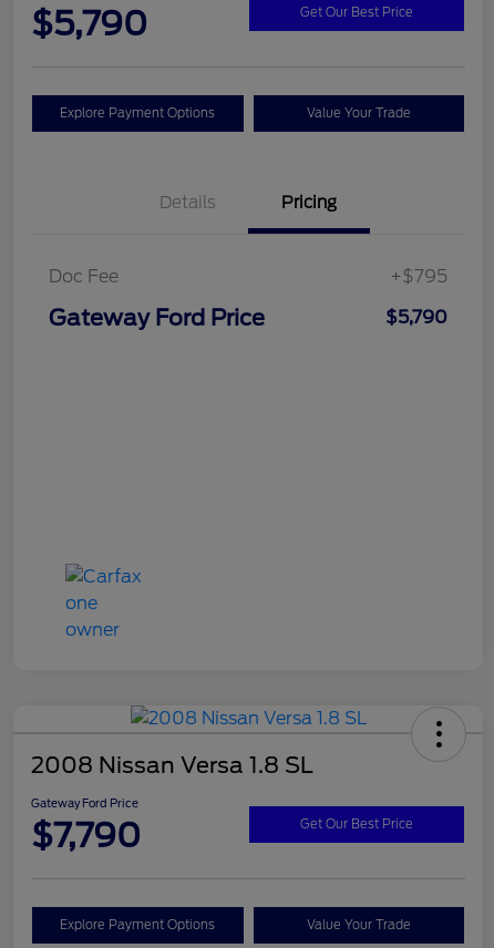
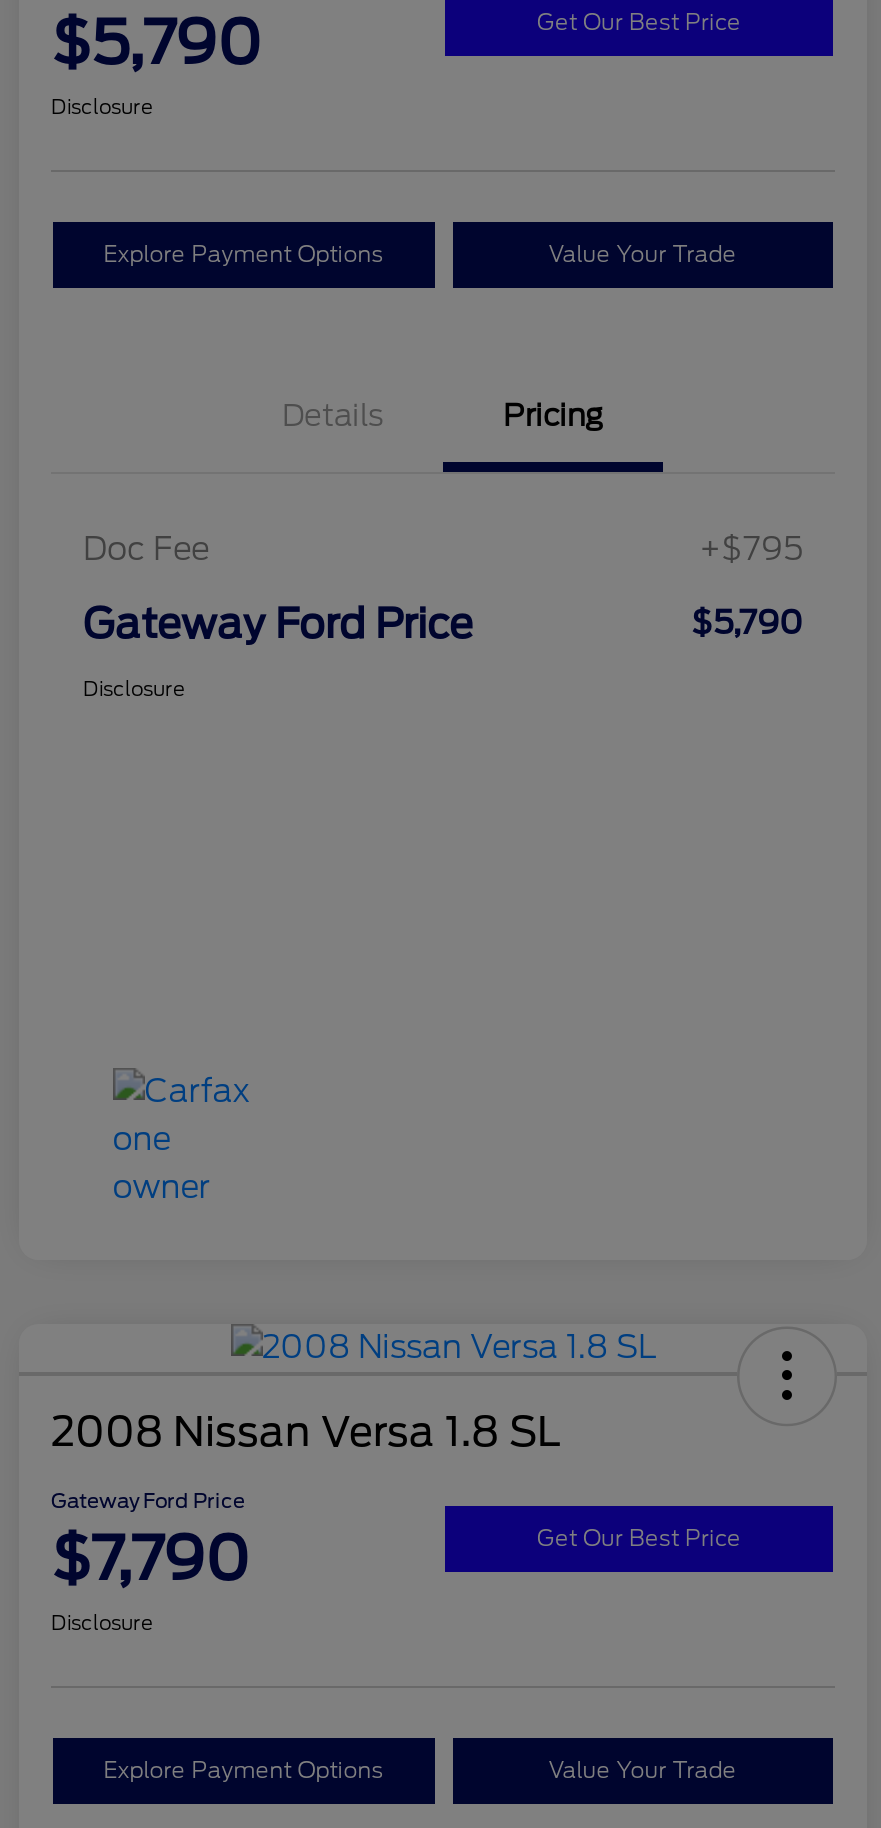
+ Disclosure

+ Disclosure

+ Disclosure
